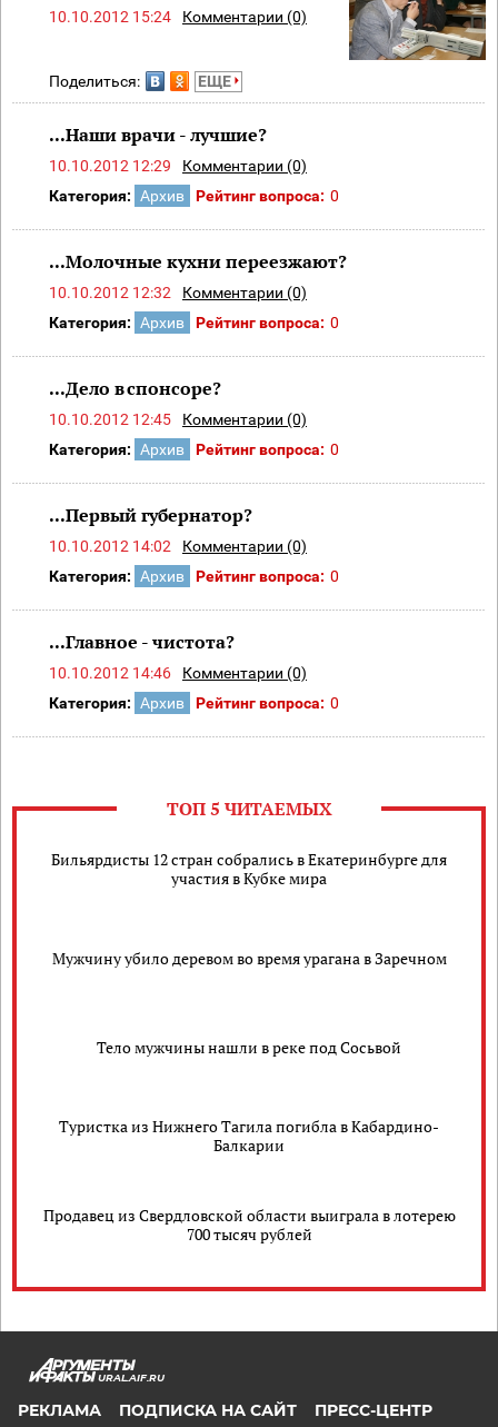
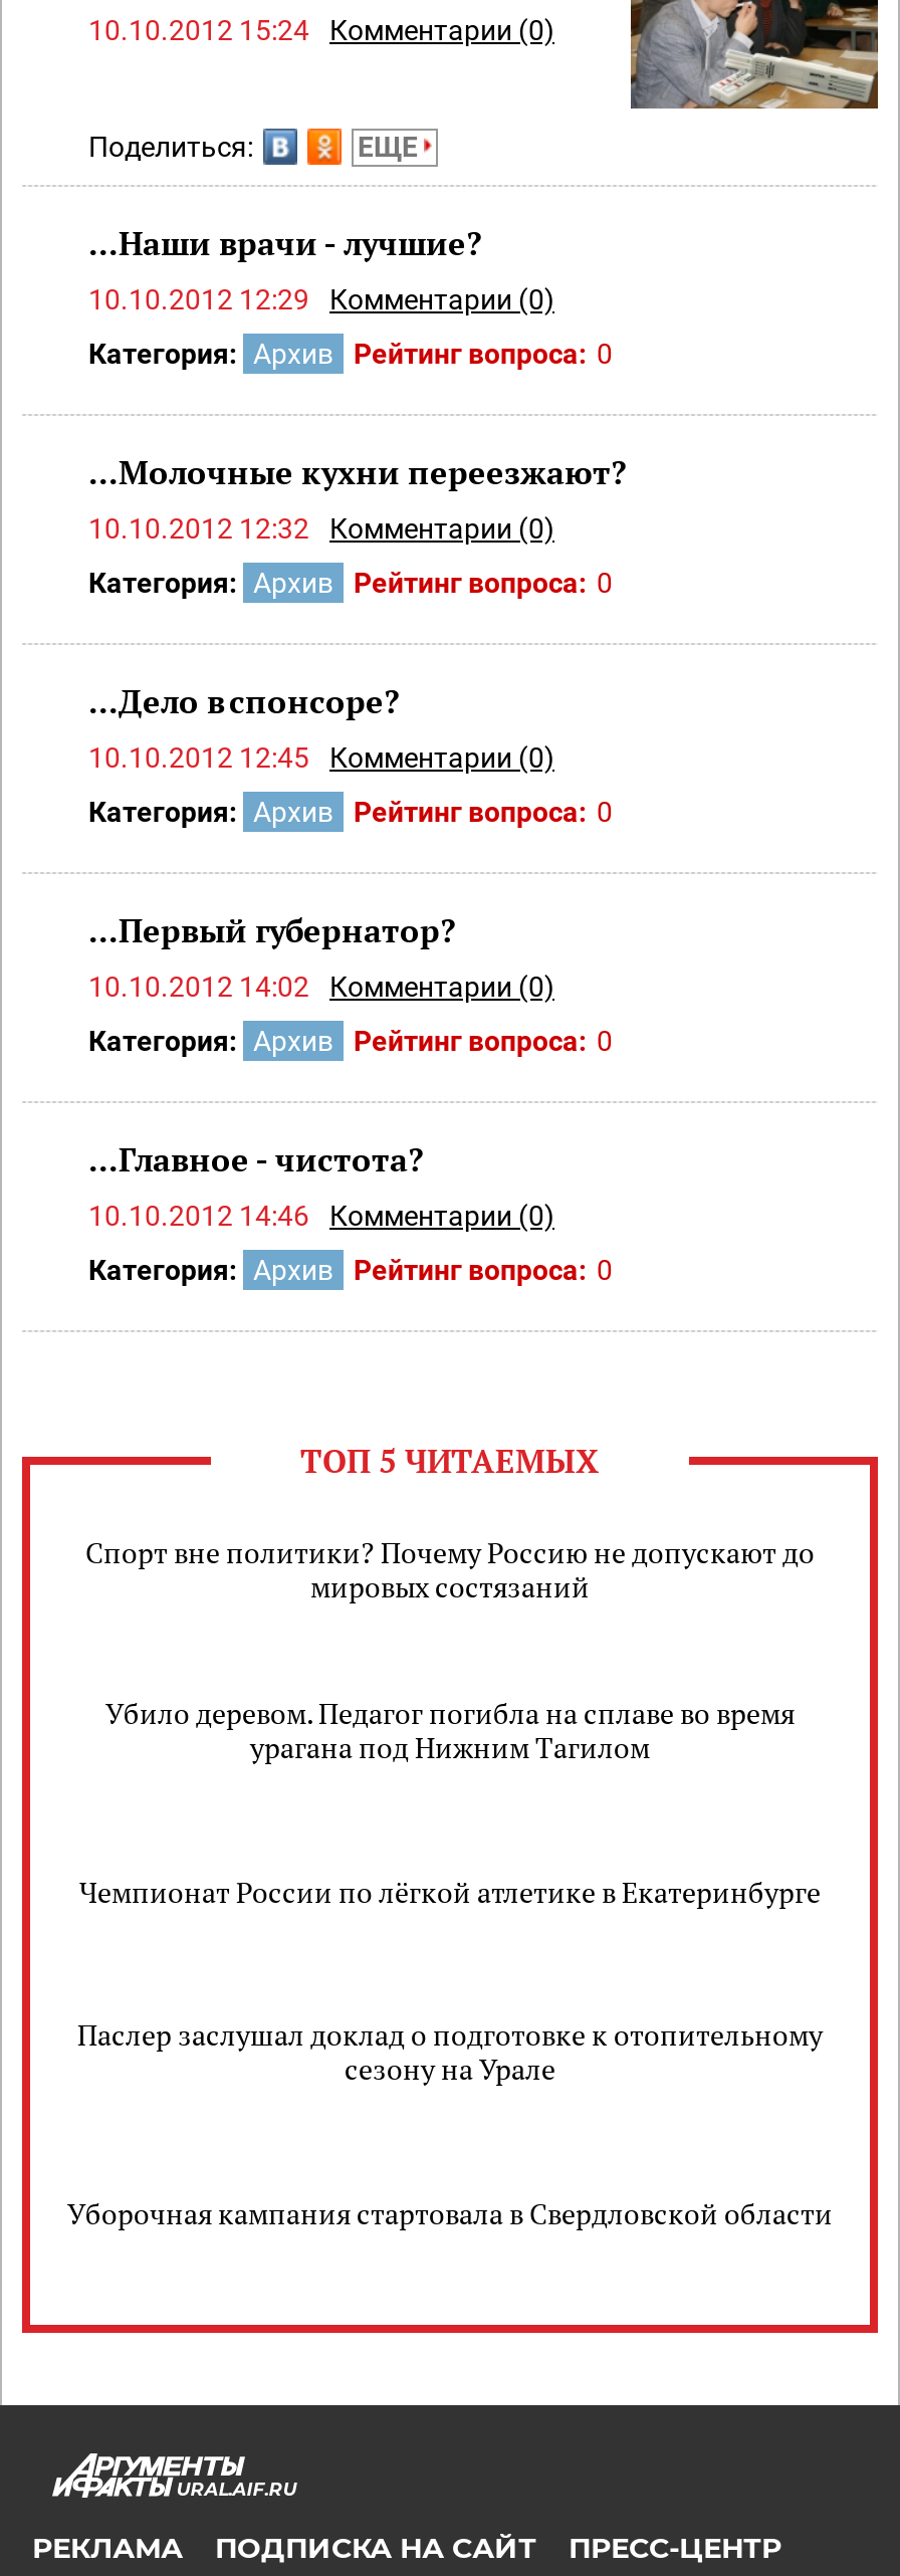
- Бильярдисты 12 стран собрались в Екатеринбурге для
- участия в Кубке мира
+ Спорт вне политики? Почему Россию не допускают до
+ мировых состязаний

- Мужчину убило деревом во время урагана в Заречном
+ Убило деревом. Педагог погибла на сплаве во время
+ урагана под Нижним Тагилом

- Тело мужчины нашли в реке под Сосьвой
+ Чемпионат России по лёгкой атлетике в Екатеринбурге

- Туристка из Нижнего Тагила погибла в Кабардино-
- Балкарии
+ Паслер заслушал доклад о подготовке к отопительному
+ сезону на Урале

- Продавец из Свердловской области выиграла в лотерею
- 700 тысяч рублей
+ Уборочная кампания стартовала в Свердловской области
